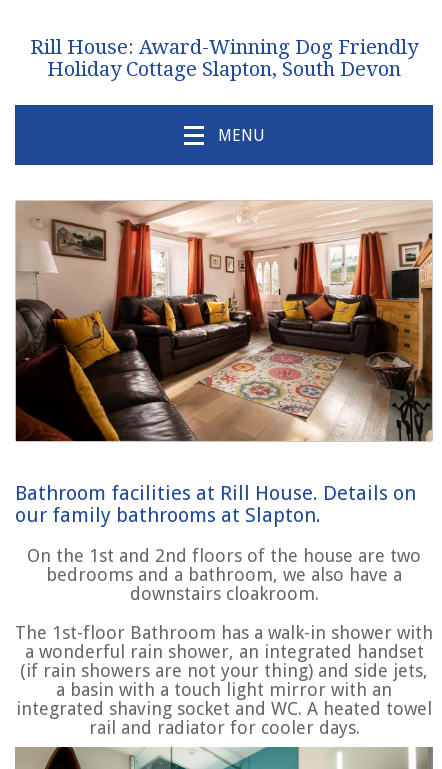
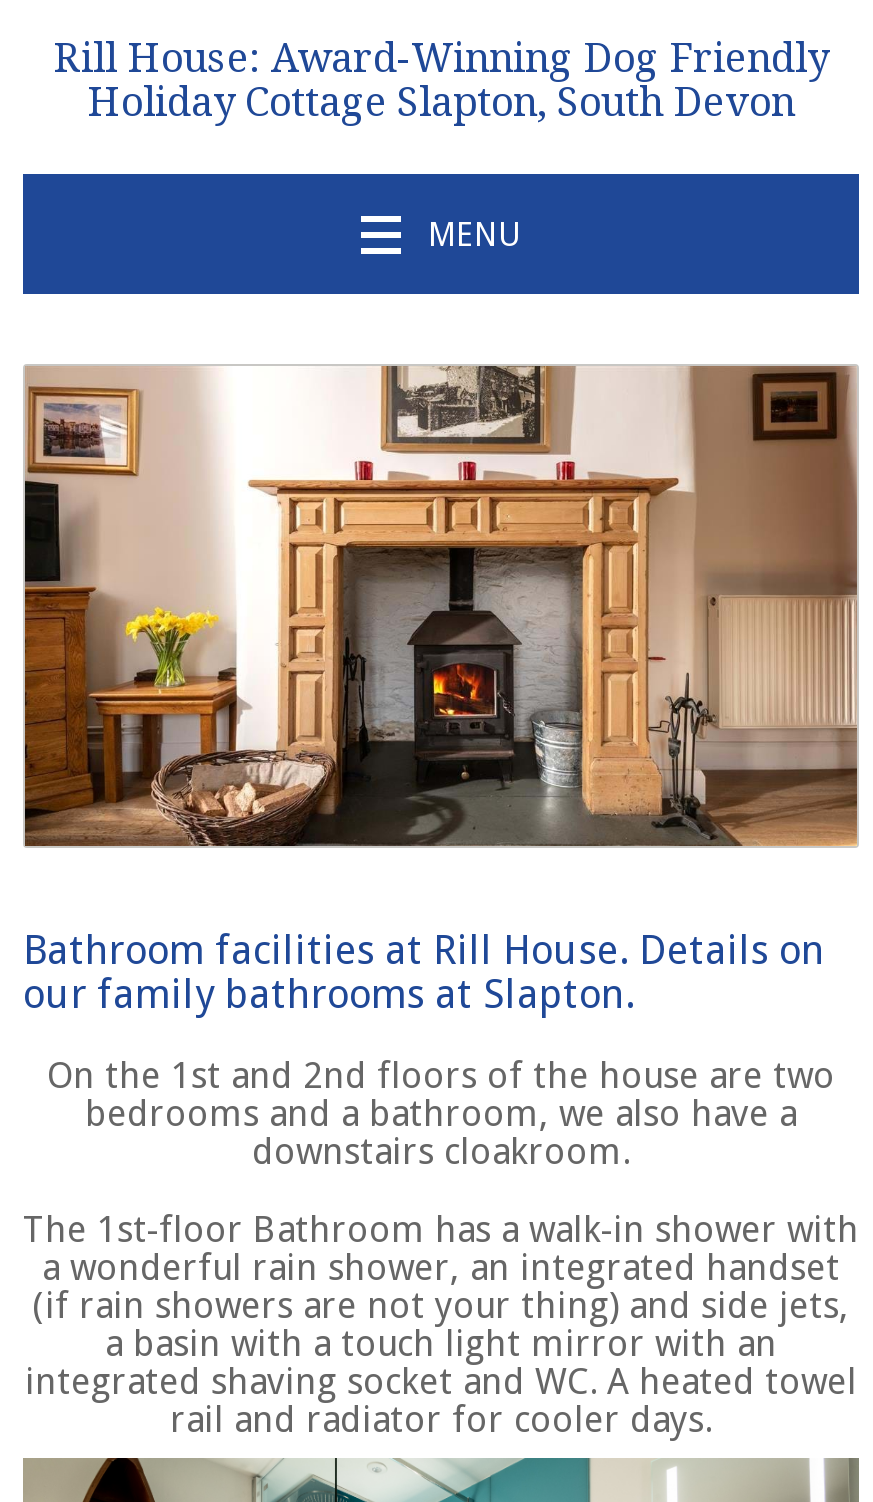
- [image]
+ [image]
